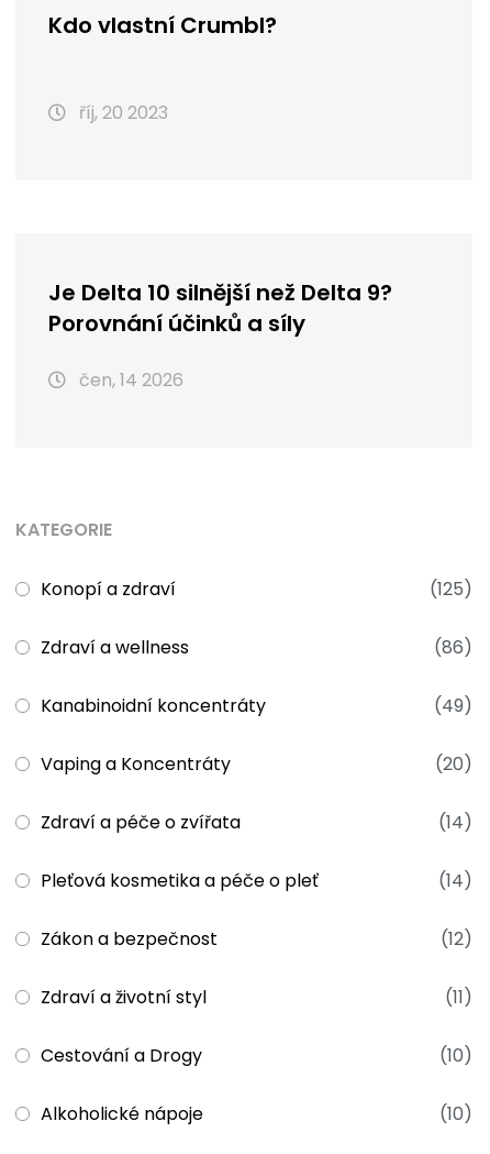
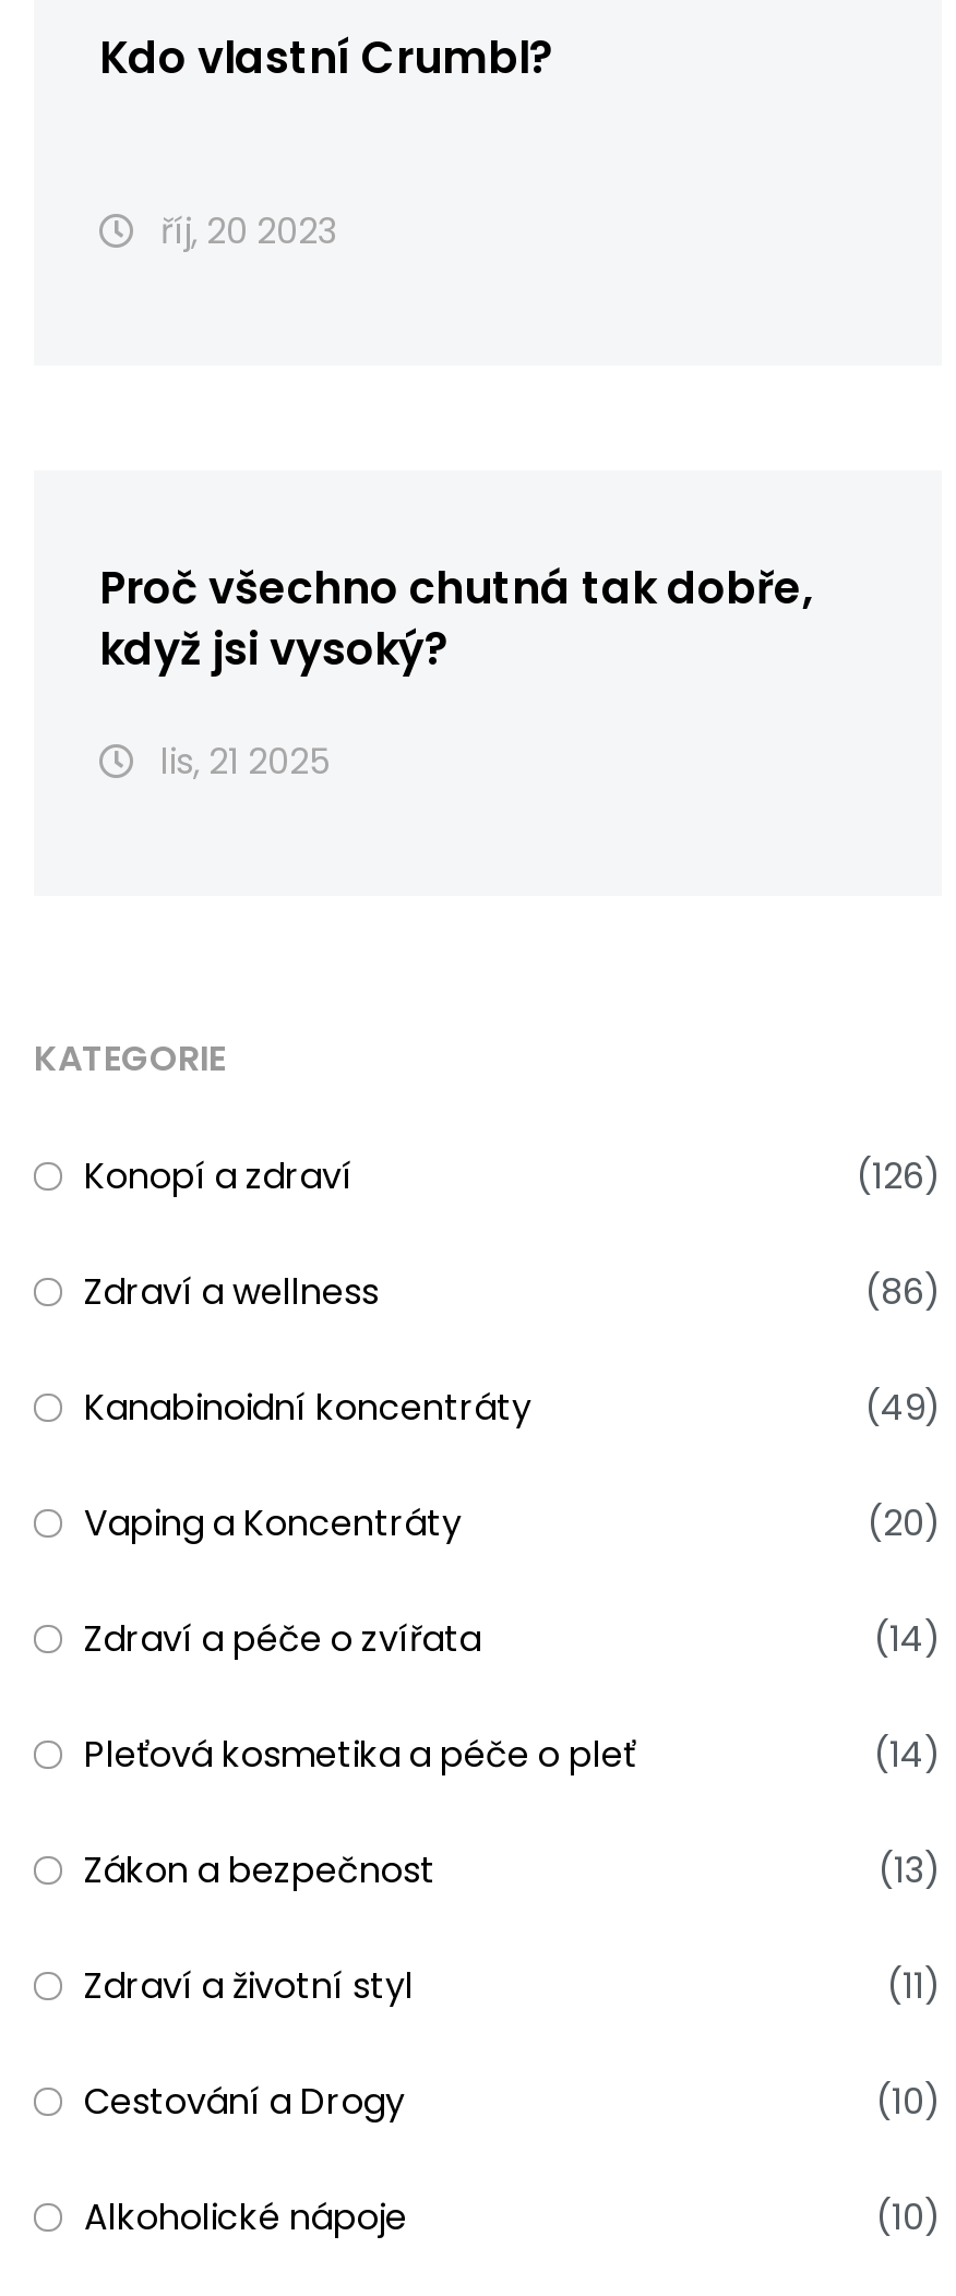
- Je Delta 10 silnější než Delta 9?
- Porovnání účinků a síly
+ Proč všechno chutná tak dobře,
+ když jsi vysoký?

- čen, 14 2026
+ lis, 21 2025

- (125)
+ (126)

- (12)
+ (13)
